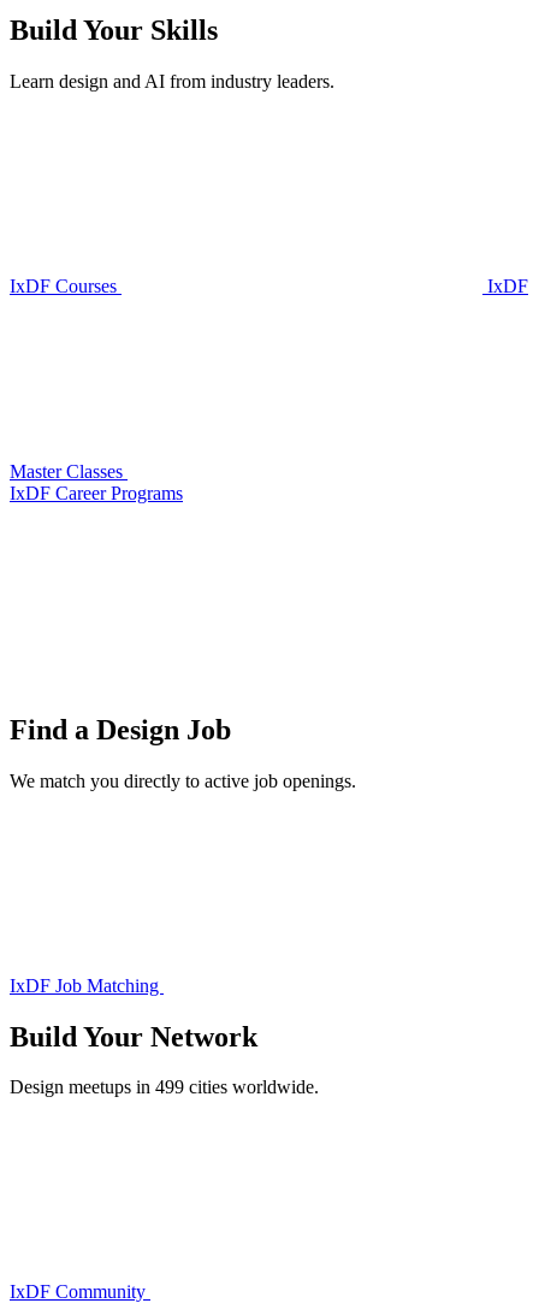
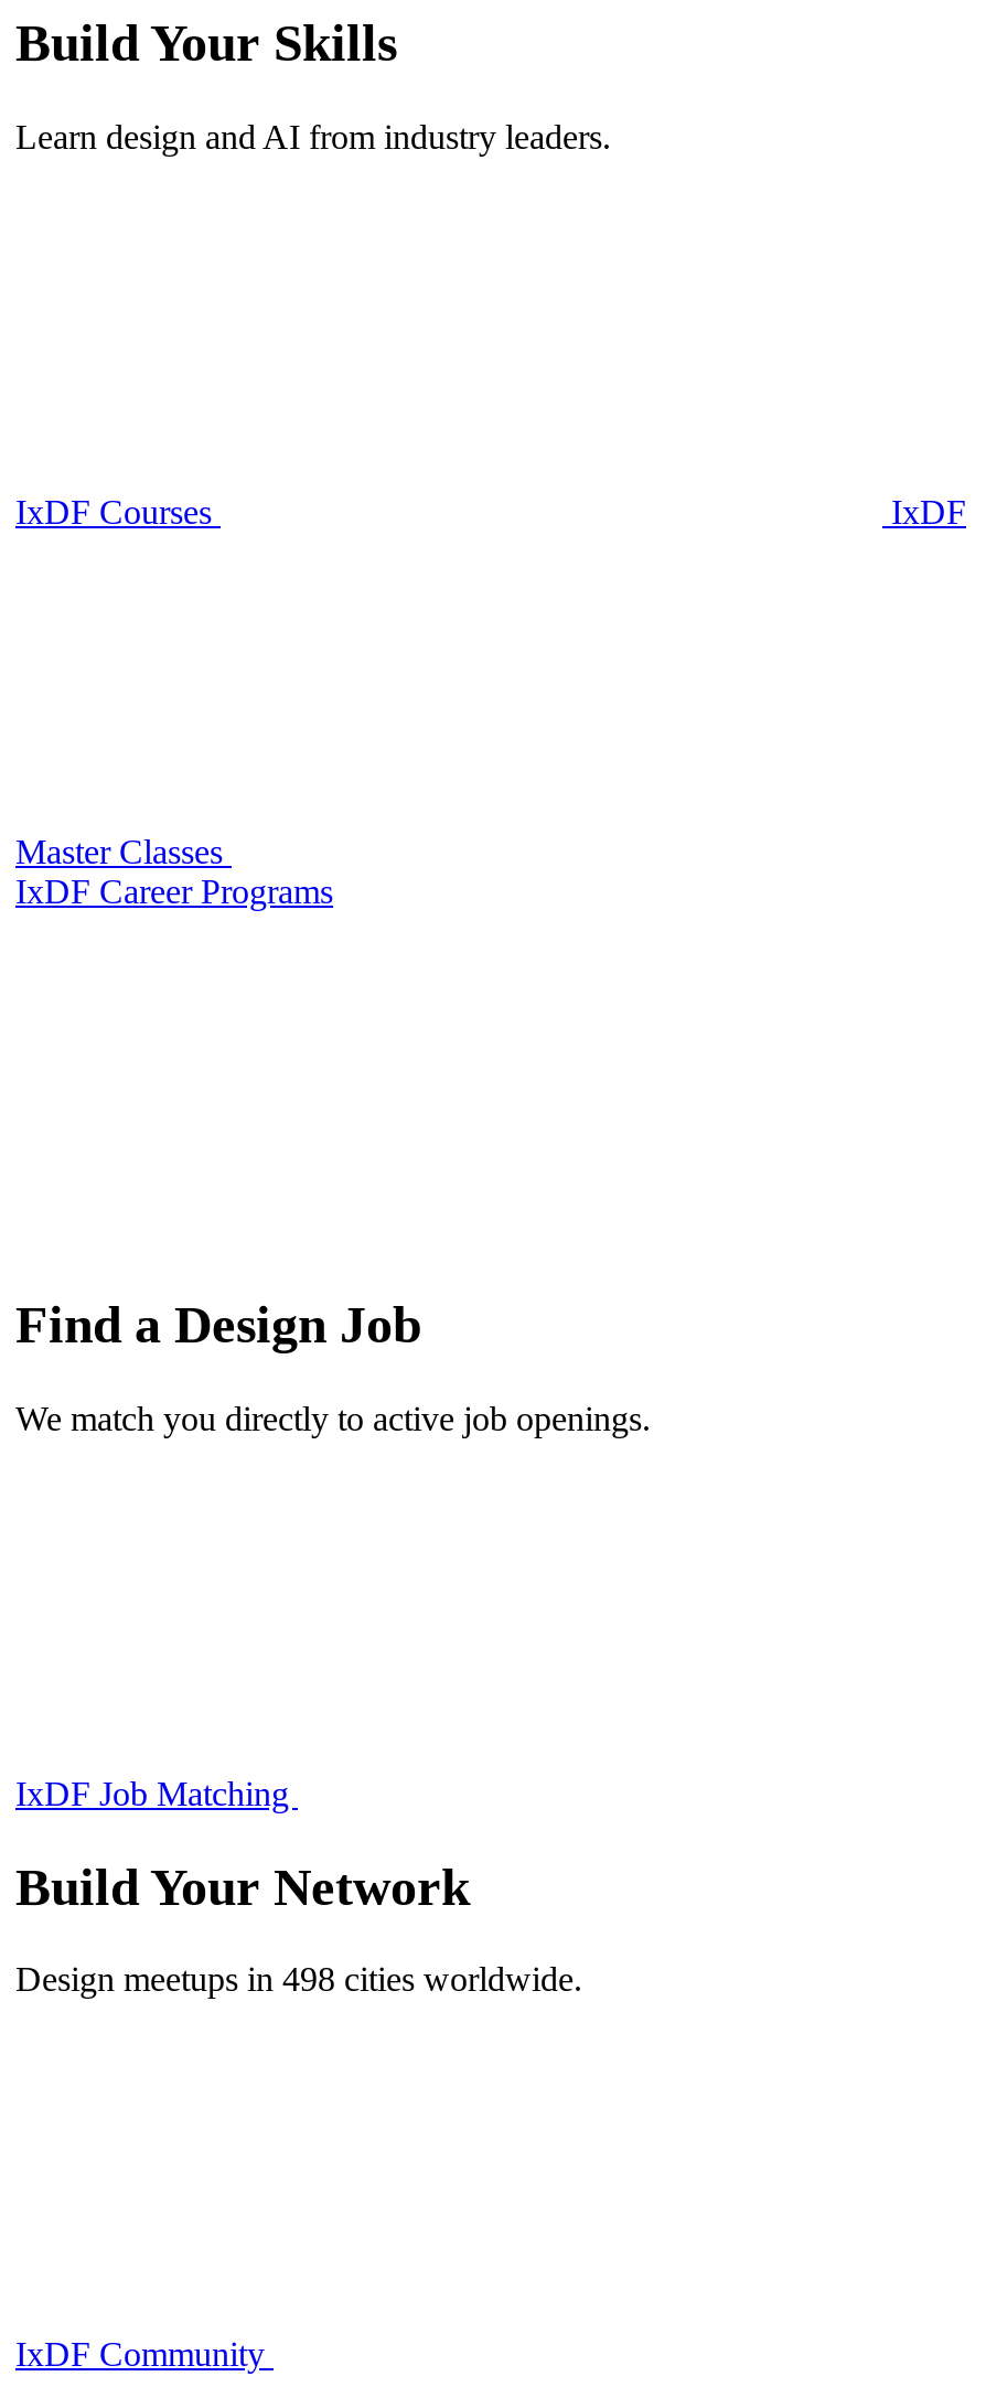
- Design meetups in 499 cities worldwide.
+ Design meetups in 498 cities worldwide.
